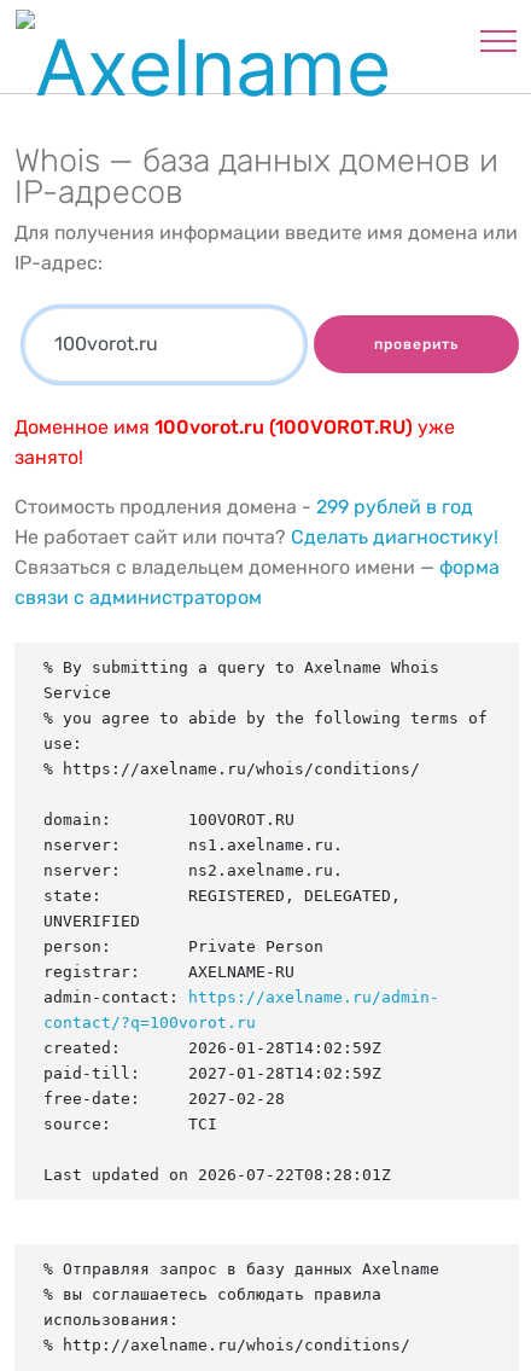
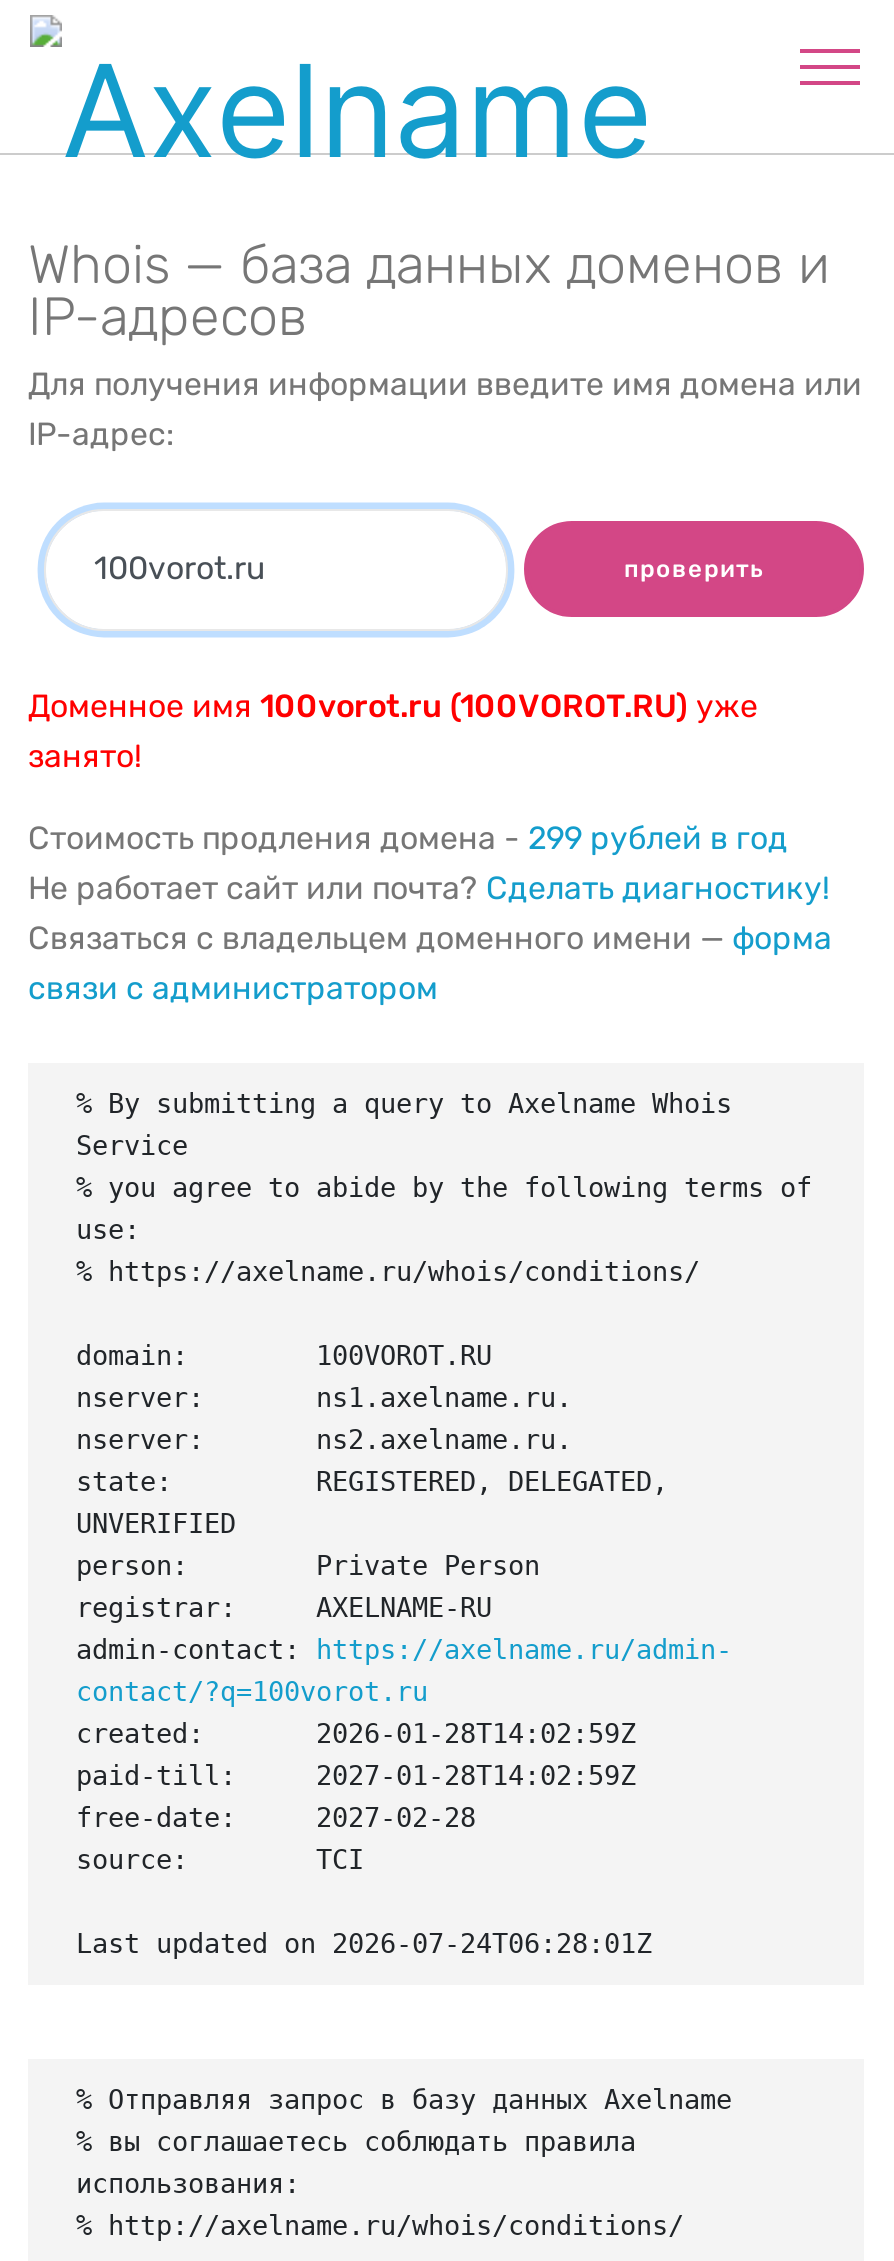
- Last updated on 2026-07-22T08:28:01Z
+ Last updated on 2026-07-24T06:28:01Z
